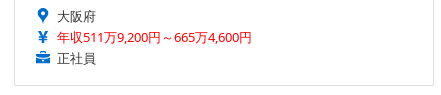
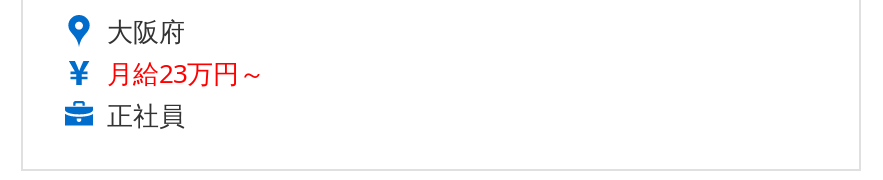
- 年収511万9,200円～665万4,600円
+ 月給23万円～
